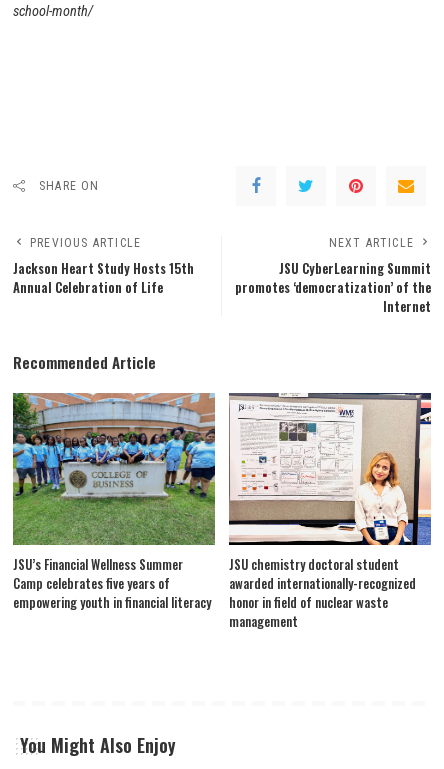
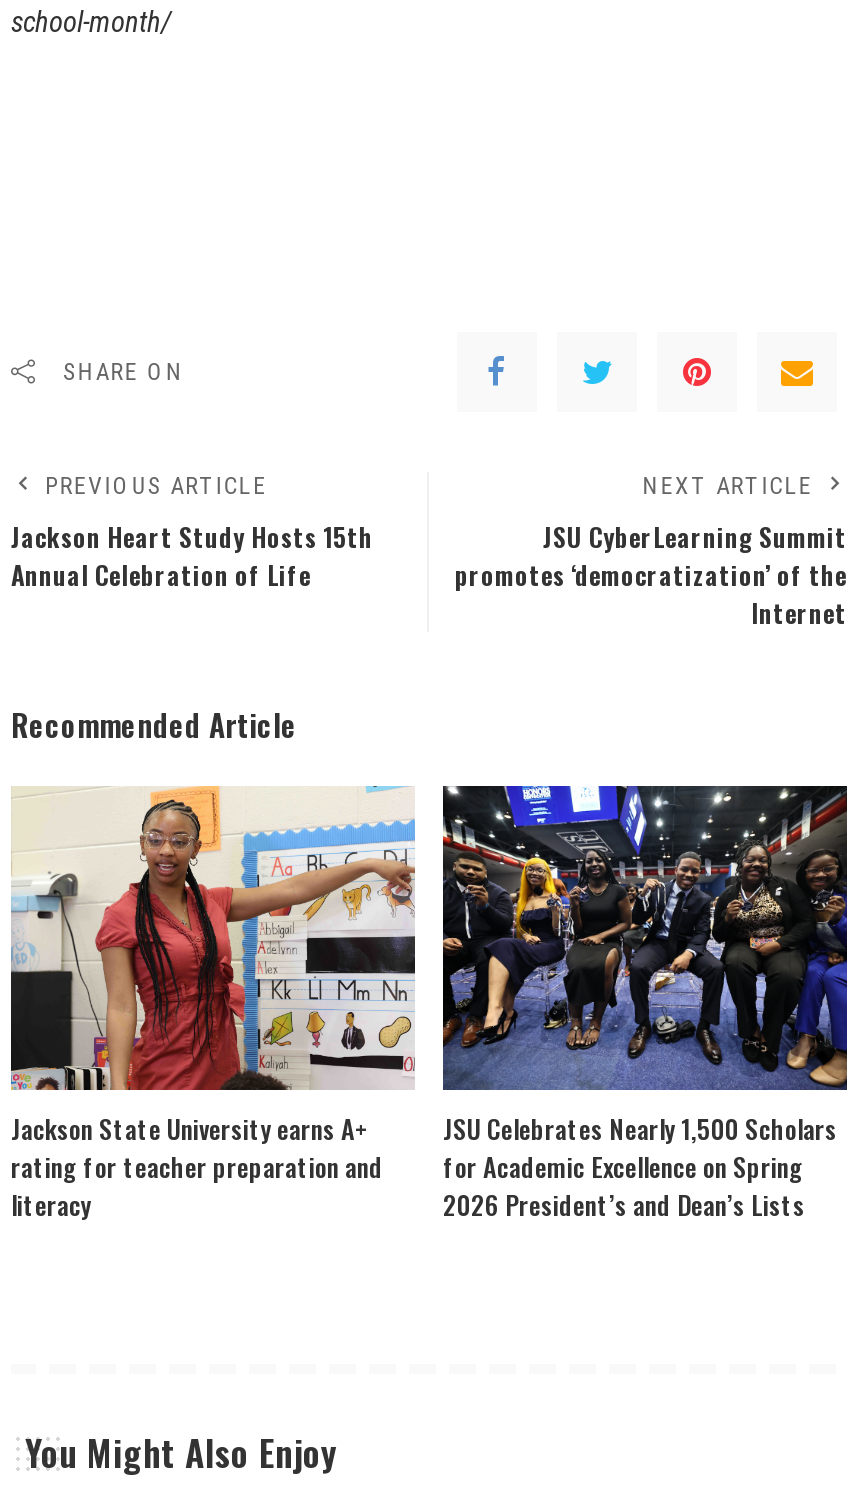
- [image]
- JSU’s Financial Wellness Summer
- Camp celebrates five years of
- empowering youth in financial literacy
+ [image]
+ Jackson State University earns A+
+ rating for teacher preparation and
+ literacy

- [image]
- JSU chemistry doctoral student
- awarded internationally-recognized
- honor in field of nuclear waste
- management
+ [image]
+ JSU Celebrates Nearly 1,500 Scholars
+ for Academic Excellence on Spring
+ 2026 President’s and Dean’s Lists
